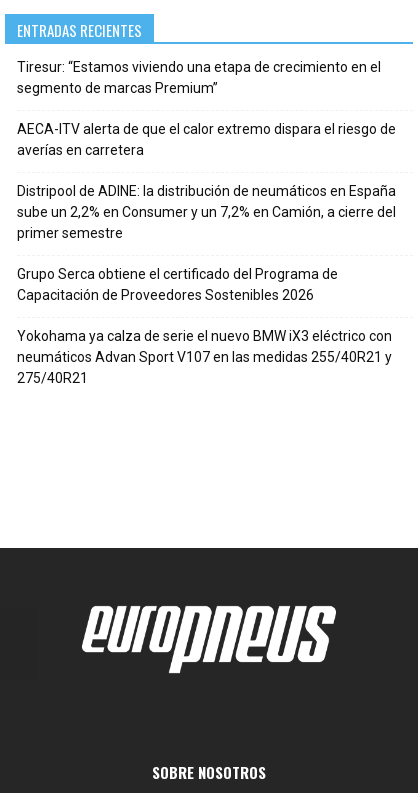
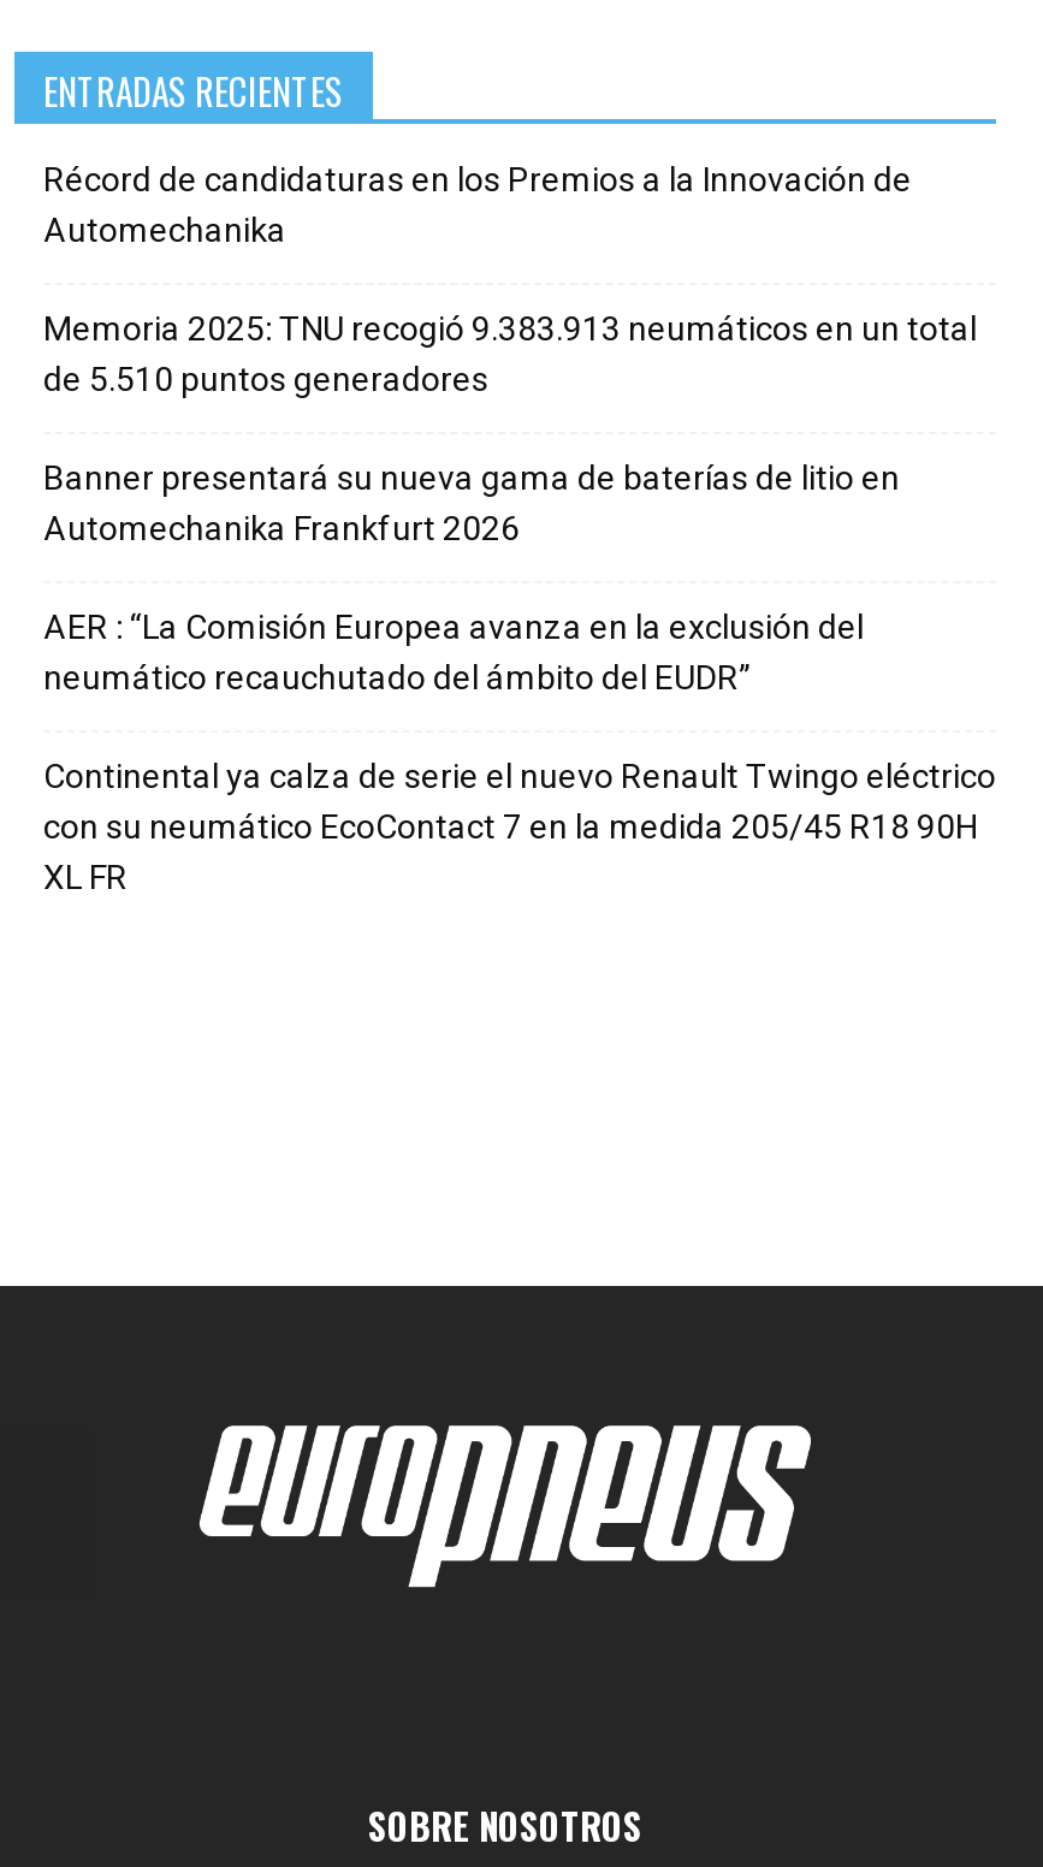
- Tiresur: “Estamos viviendo una etapa de crecimiento en el
- segmento de marcas Premium”
+ Récord de candidaturas en los Premios a la Innovación de
+ Automechanika

- AECA-ITV alerta de que el calor extremo dispara el riesgo de
- averías en carretera
+ Memoria 2025: TNU recogió 9.383.913 neumáticos en un total
+ de 5.510 puntos generadores

- Distripool de ADINE: la distribución de neumáticos en España
- sube un 2,2% en Consumer y un 7,2% en Camión, a cierre del
- primer semestre
+ Banner presentará su nueva gama de baterías de litio en
+ Automechanika Frankfurt 2026

- Grupo Serca obtiene el certificado del Programa de
- Capacitación de Proveedores Sostenibles 2026
+ AER : “La Comisión Europea avanza en la exclusión del
+ neumático recauchutado del ámbito del EUDR”

- Yokohama ya calza de serie el nuevo BMW iX3 eléctrico con
- neumáticos Advan Sport V107 en las medidas 255/40R21 y
- 275/40R21
+ Continental ya calza de serie el nuevo Renault Twingo eléctrico
+ con su neumático EcoContact 7 en la medida 205/45 R18 90H
+ XL FR
